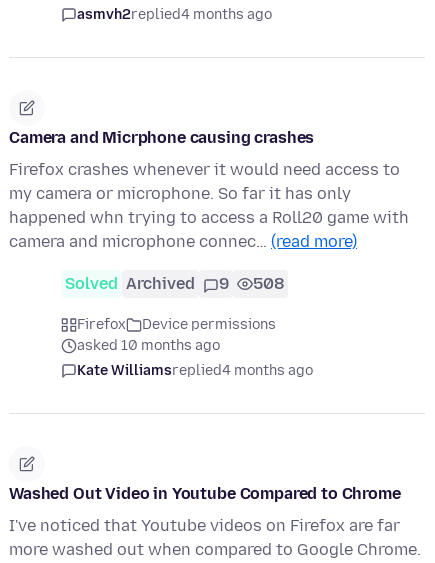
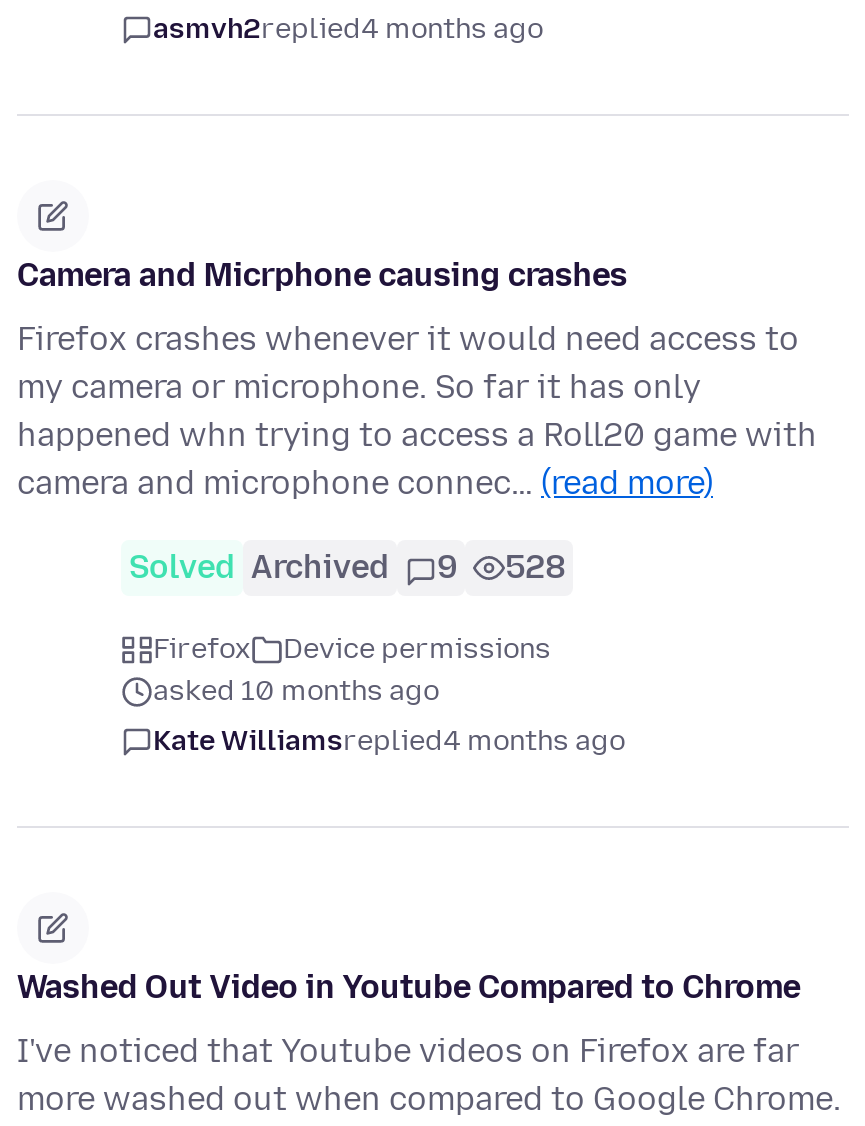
- Solved Archived 9 508
+ Solved Archived 9 528
